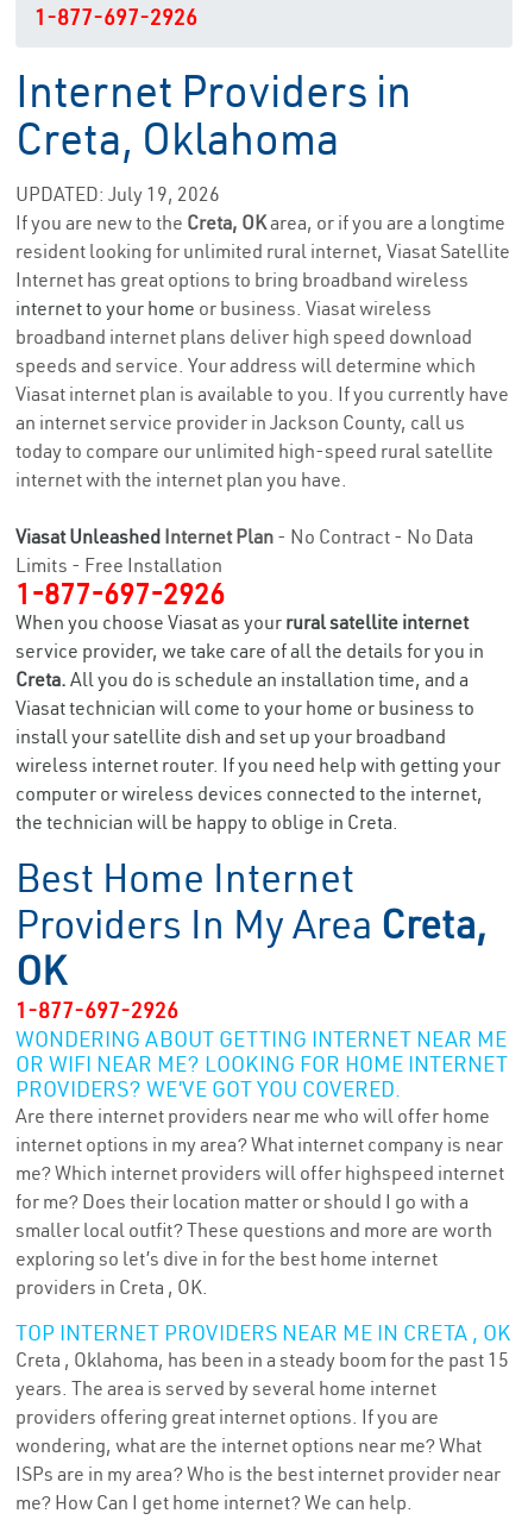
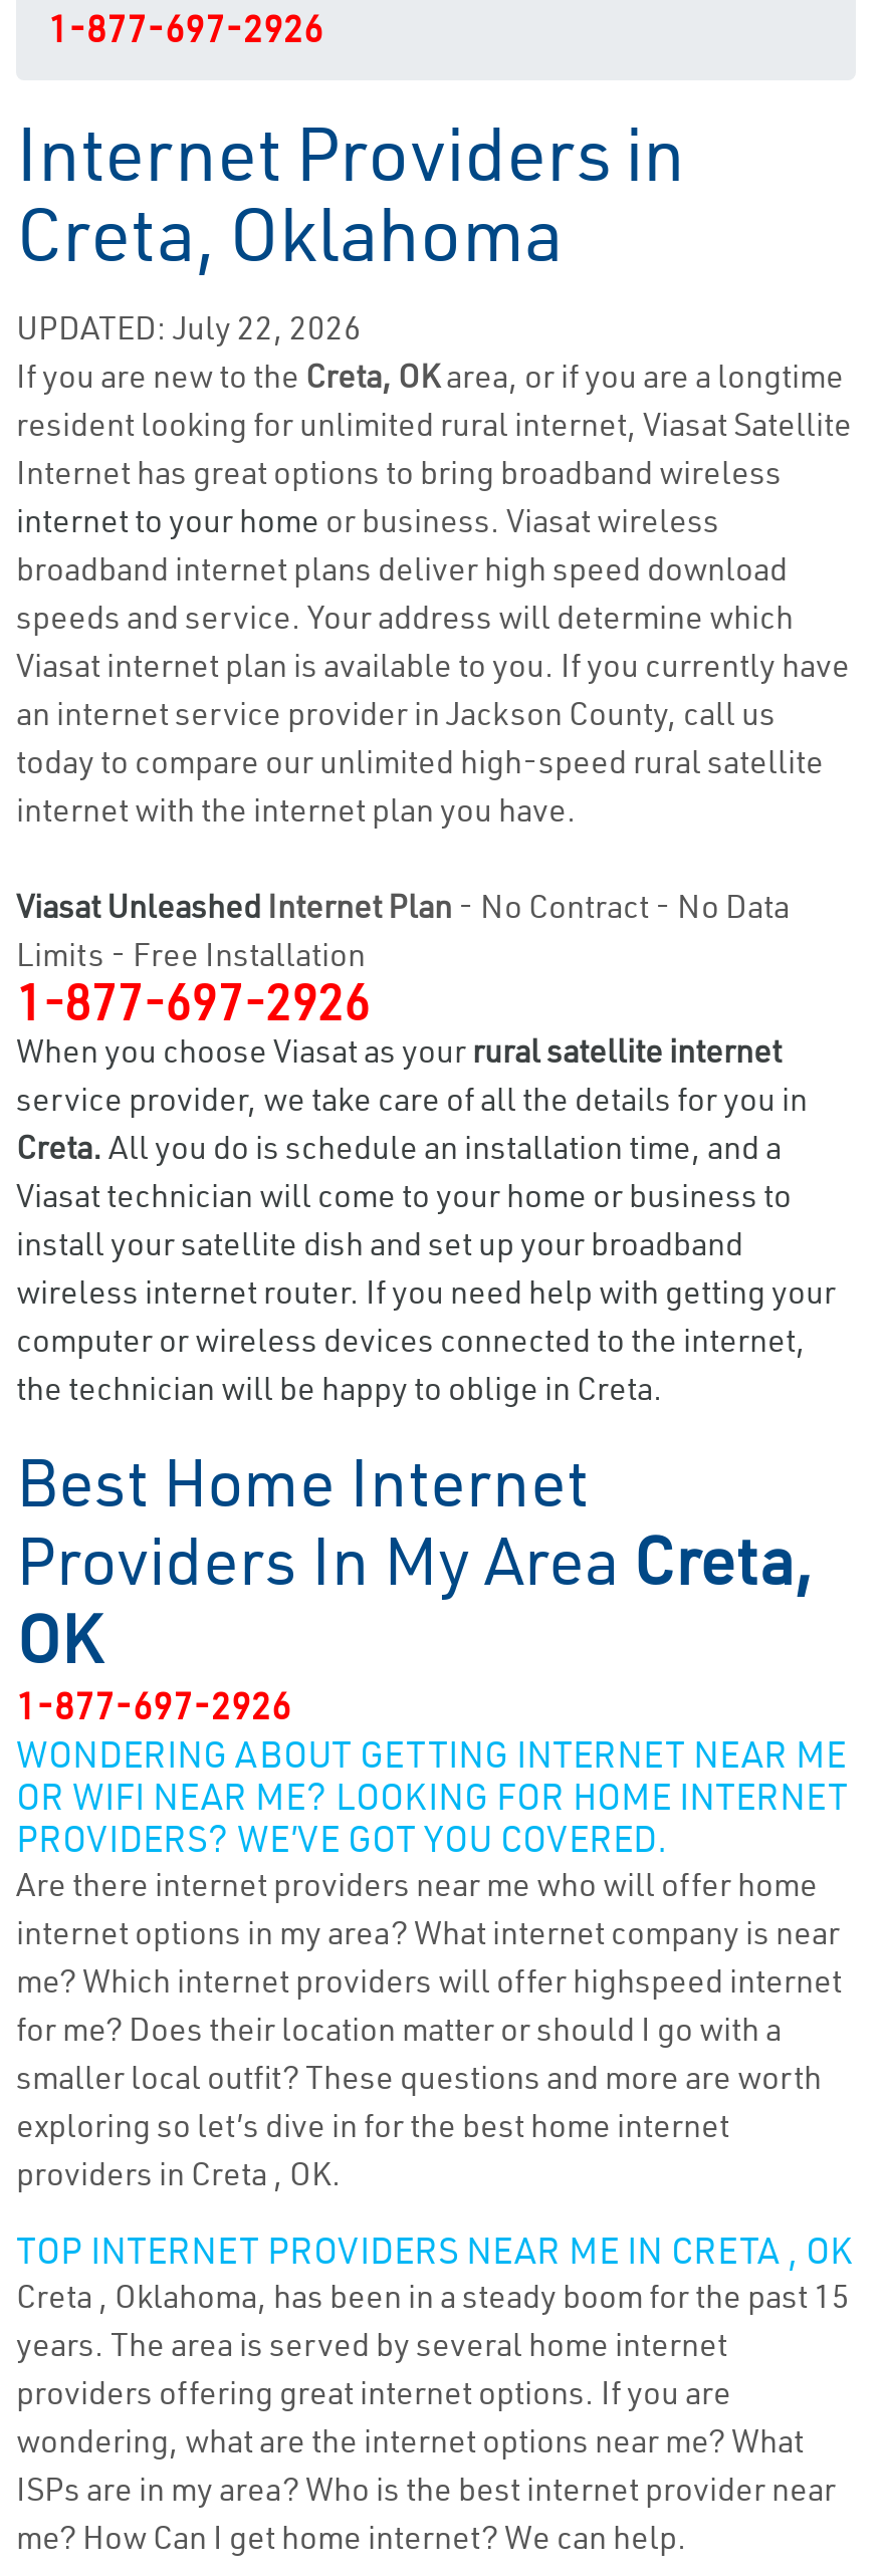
- UPDATED: July 19, 2026
+ UPDATED: July 22, 2026
